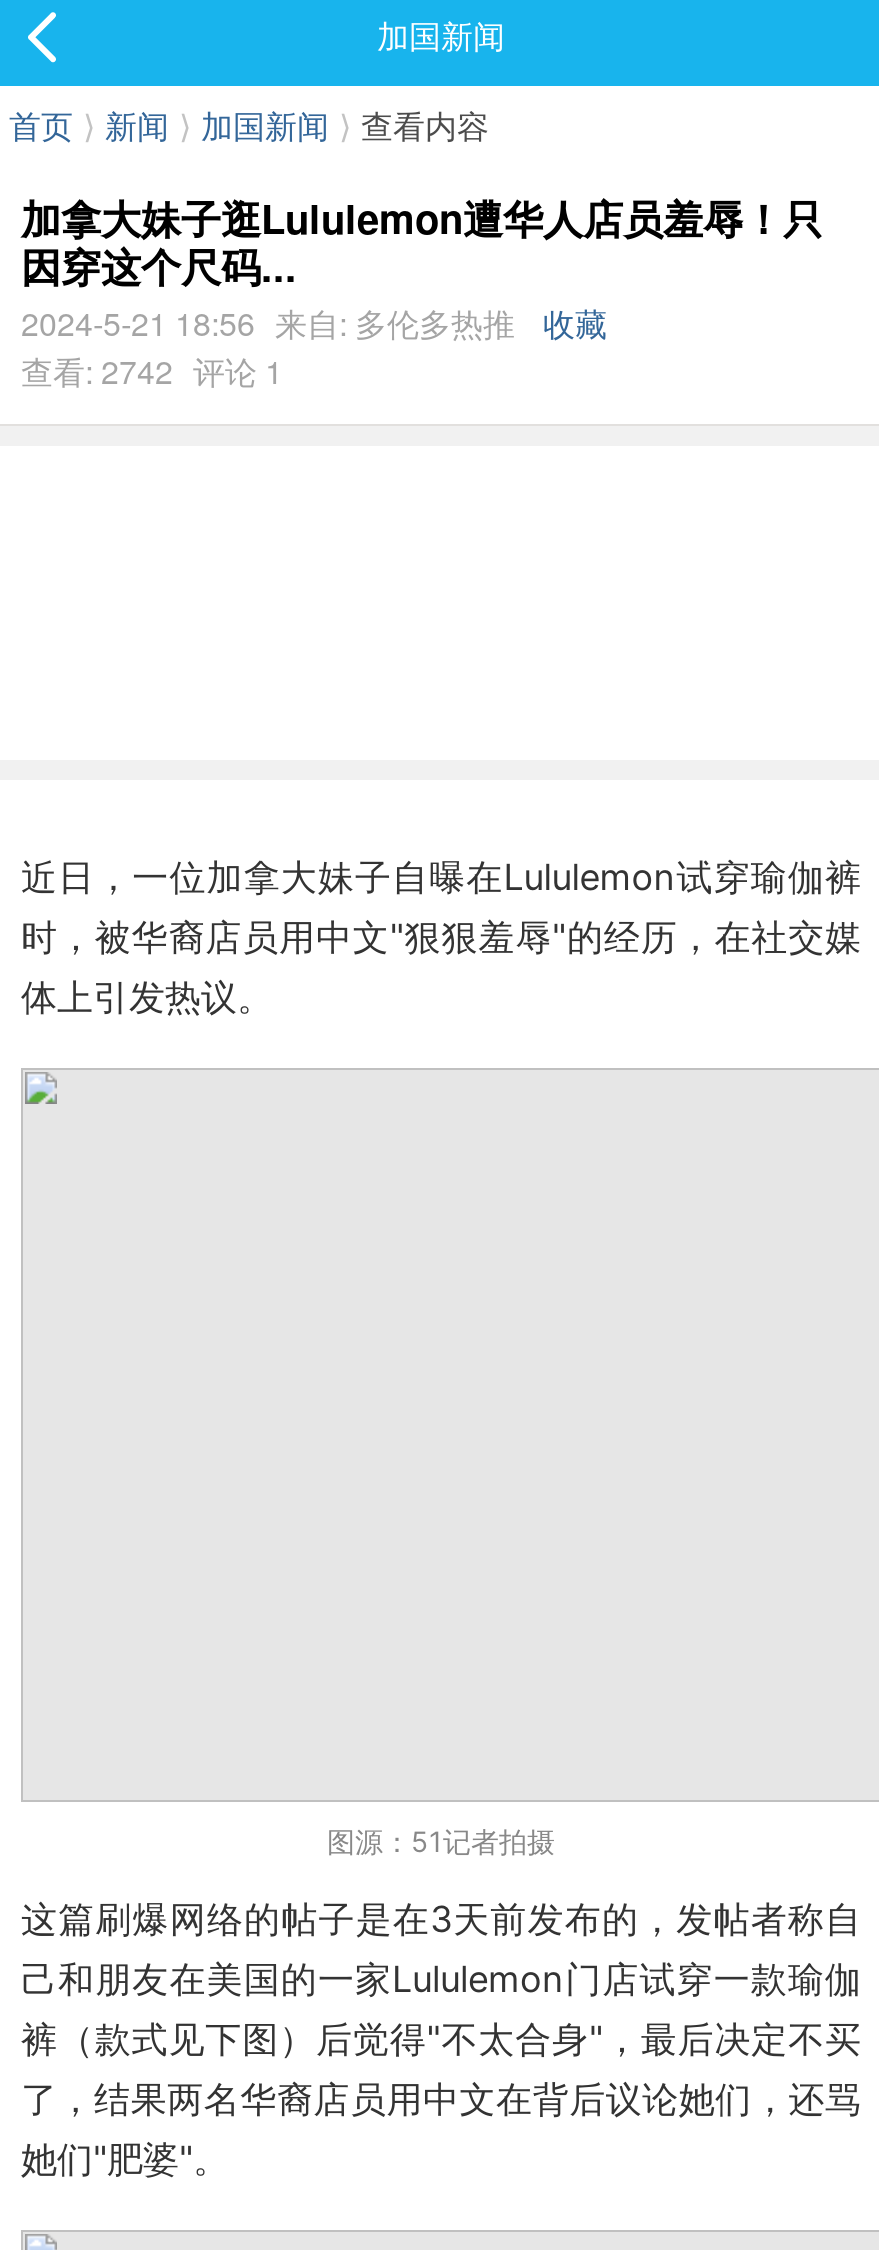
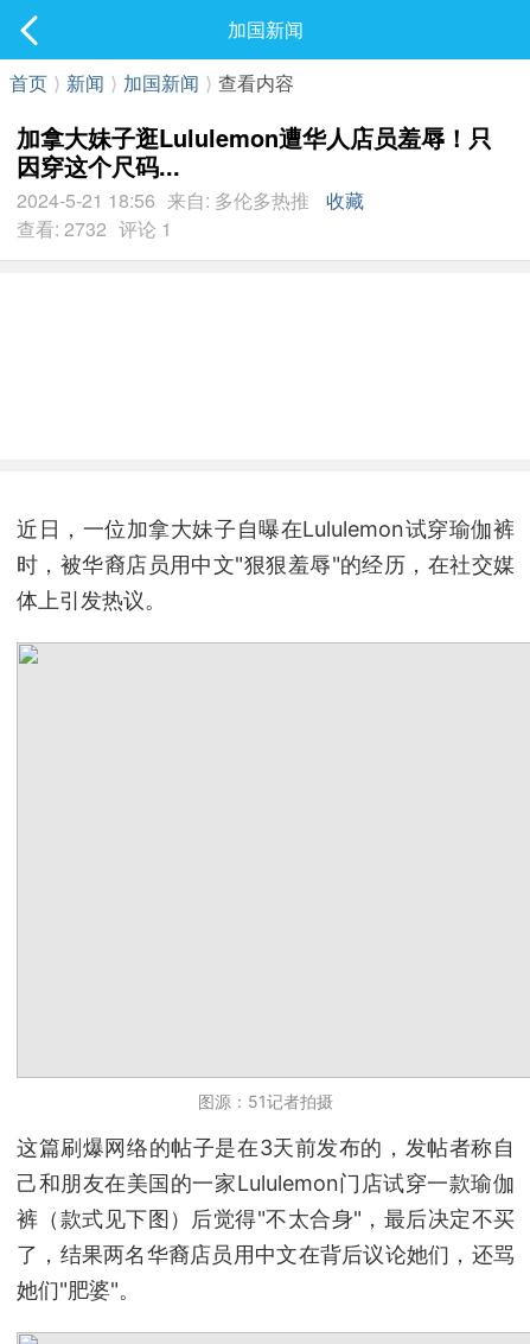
- 查看: 2742 评论 1
+ 查看: 2732 评论 1
